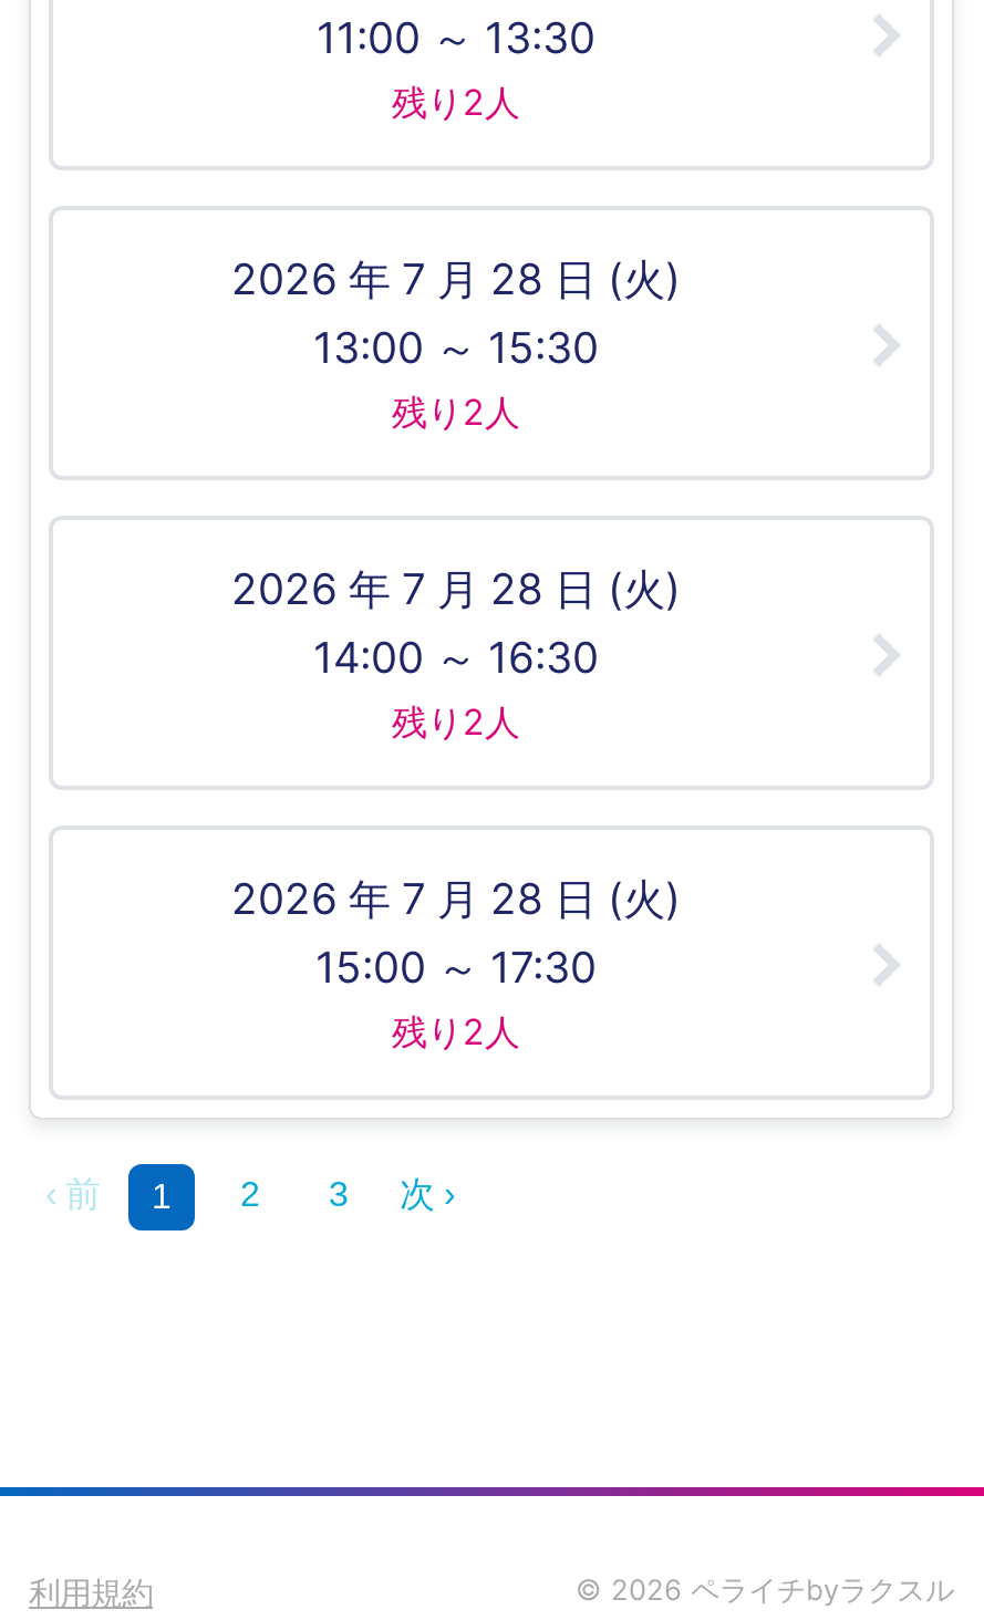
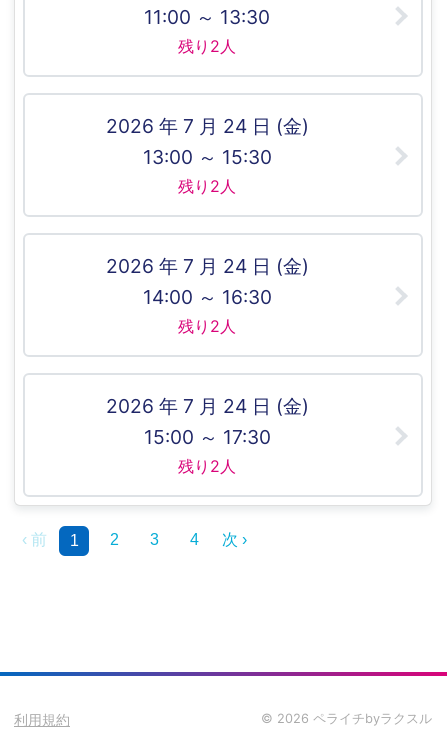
- 2026 年 7 月 28 日 (火)
+ 2026 年 7 月 24 日 (金)

- 2026 年 7 月 28 日 (火)
+ 2026 年 7 月 24 日 (金)

- 2026 年 7 月 28 日 (火)
+ 2026 年 7 月 24 日 (金)

+ 4
